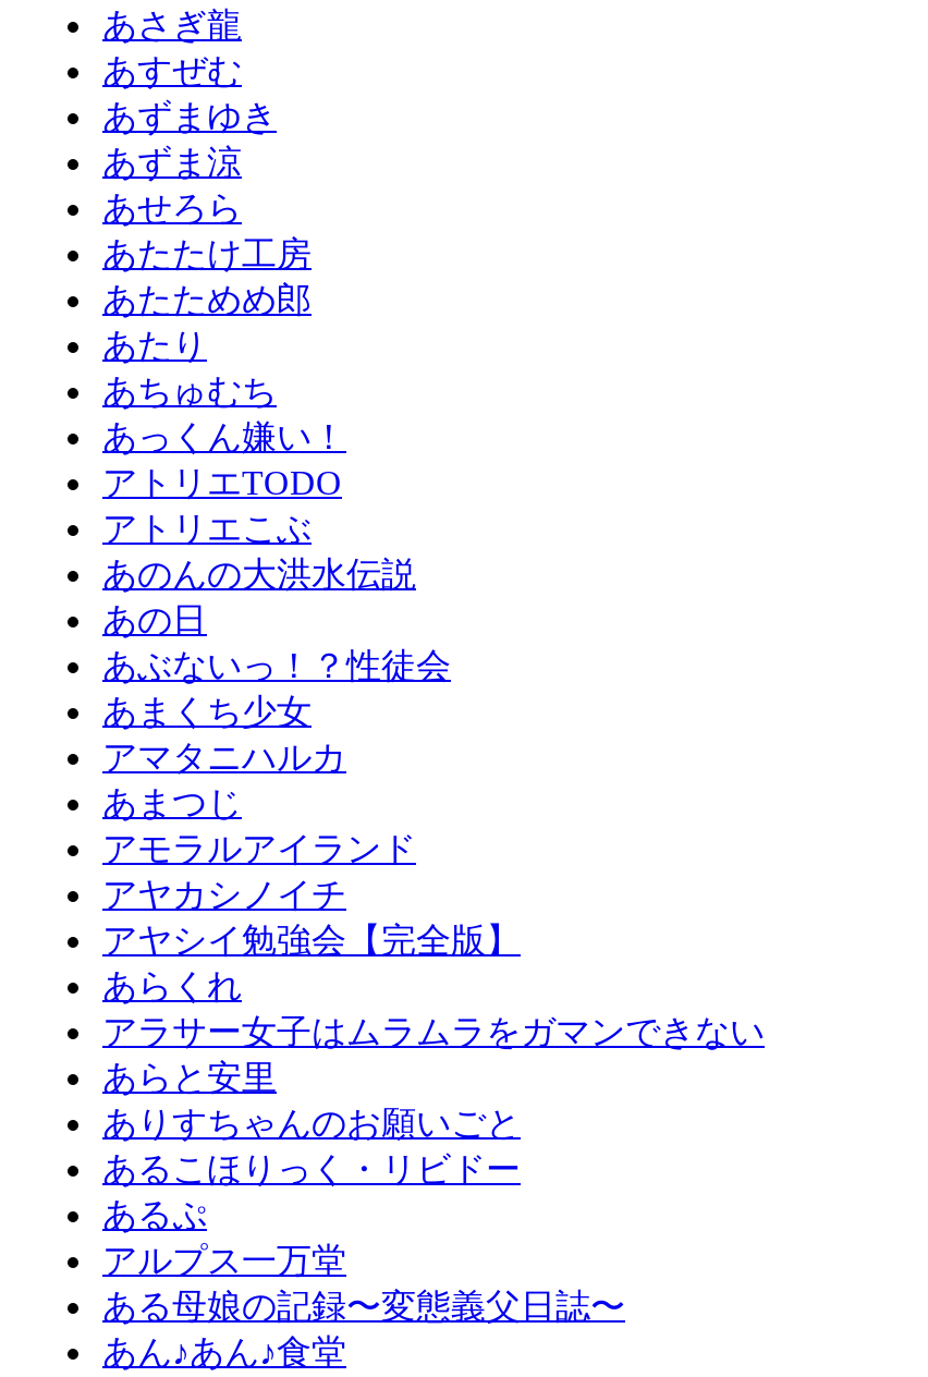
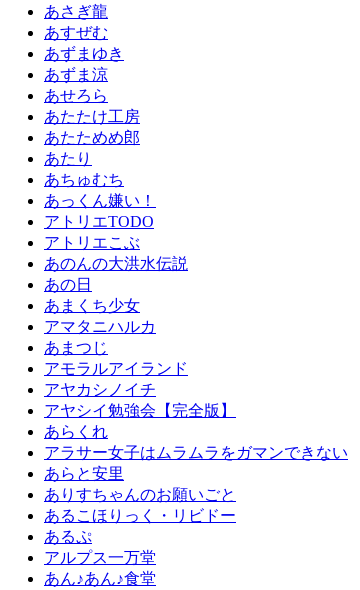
- あぶないっ！？性徒会

- ある母娘の記録〜変態義父日誌〜
